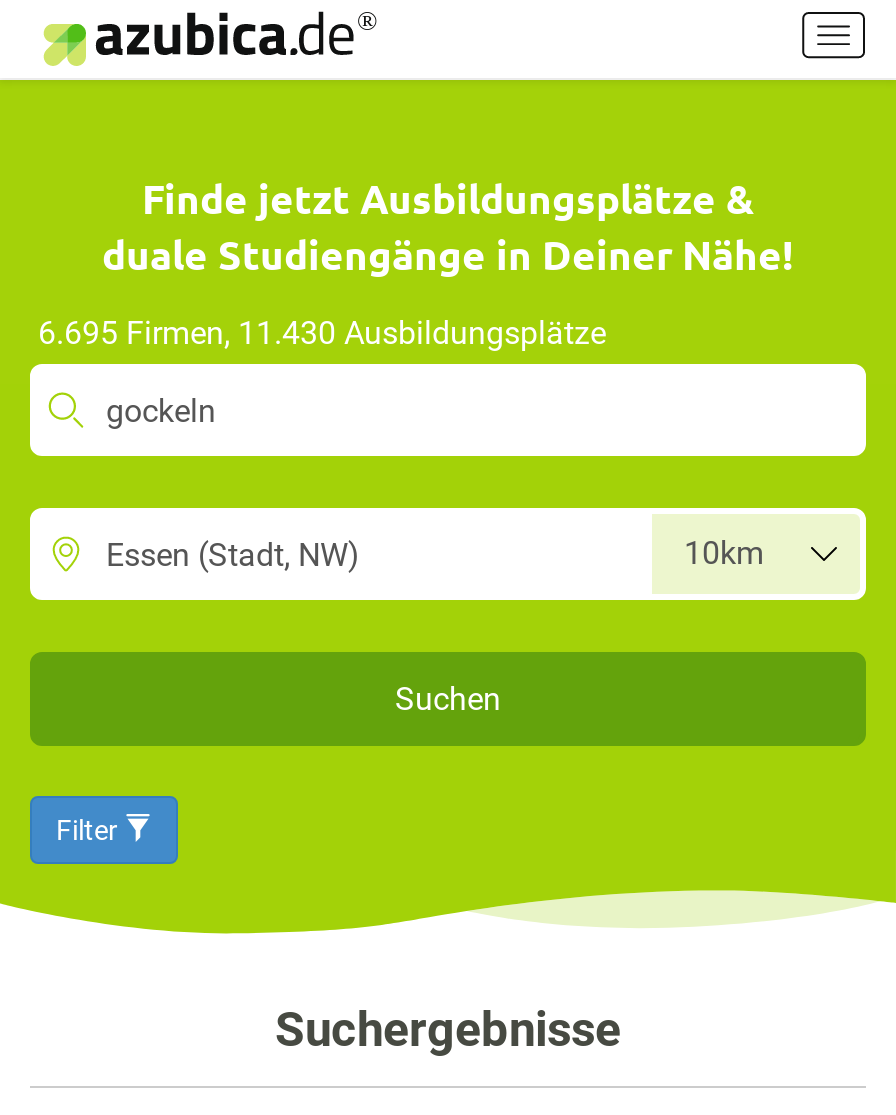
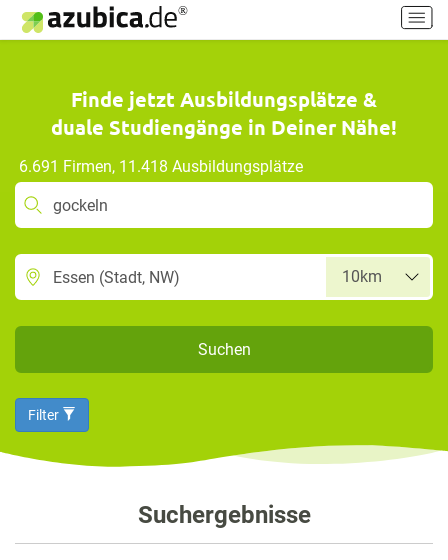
- 6.695 Firmen, 11.430 Ausbildungsplätze
+ 6.691 Firmen, 11.418 Ausbildungsplätze
